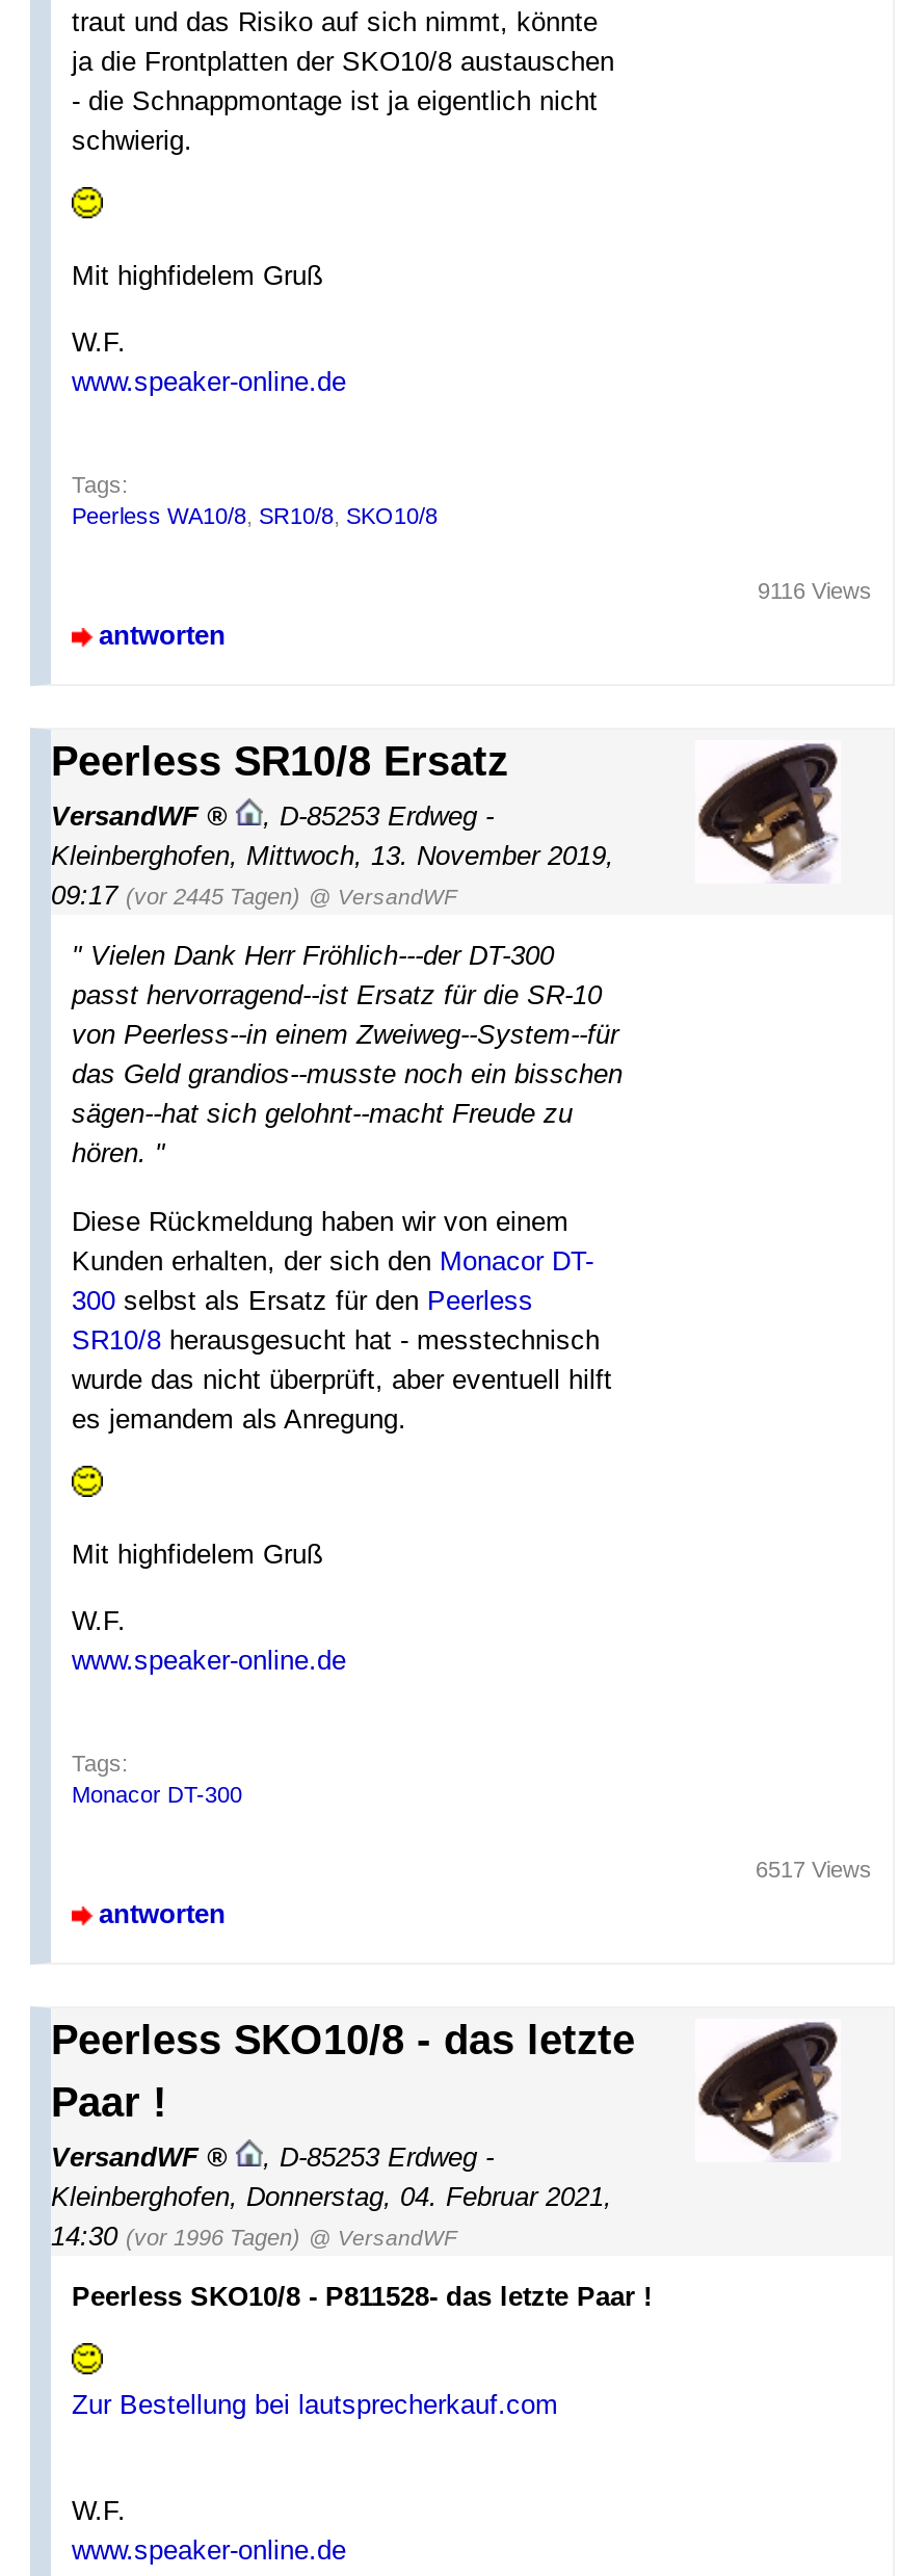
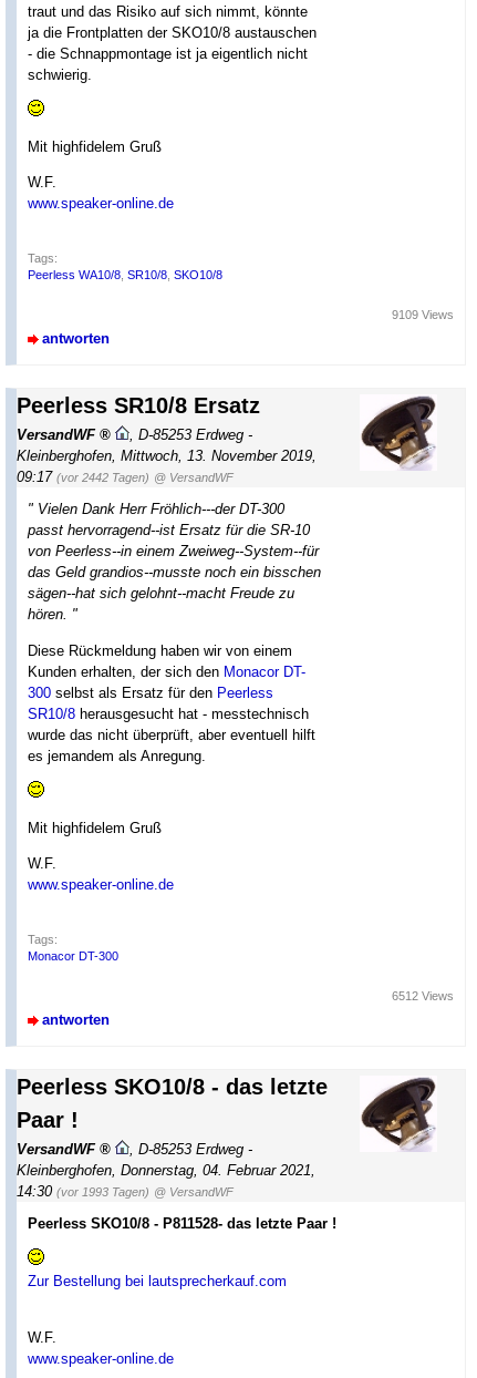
- 9116 Views
+ 9109 Views

- 09:17 (vor 2445 Tagen) @ VersandWF
+ 09:17 (vor 2442 Tagen) @ VersandWF

- 6517 Views
+ 6512 Views

- 14:30 (vor 1996 Tagen) @ VersandWF
+ 14:30 (vor 1993 Tagen) @ VersandWF
